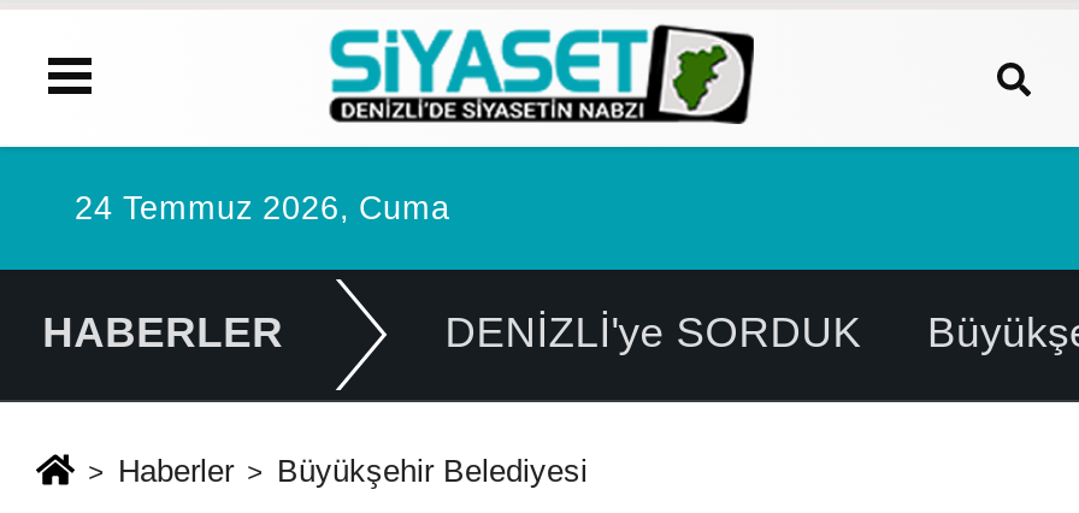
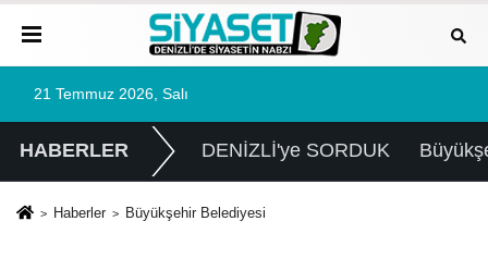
- 24 Temmuz 2026, Cuma
+ 21 Temmuz 2026, Salı
